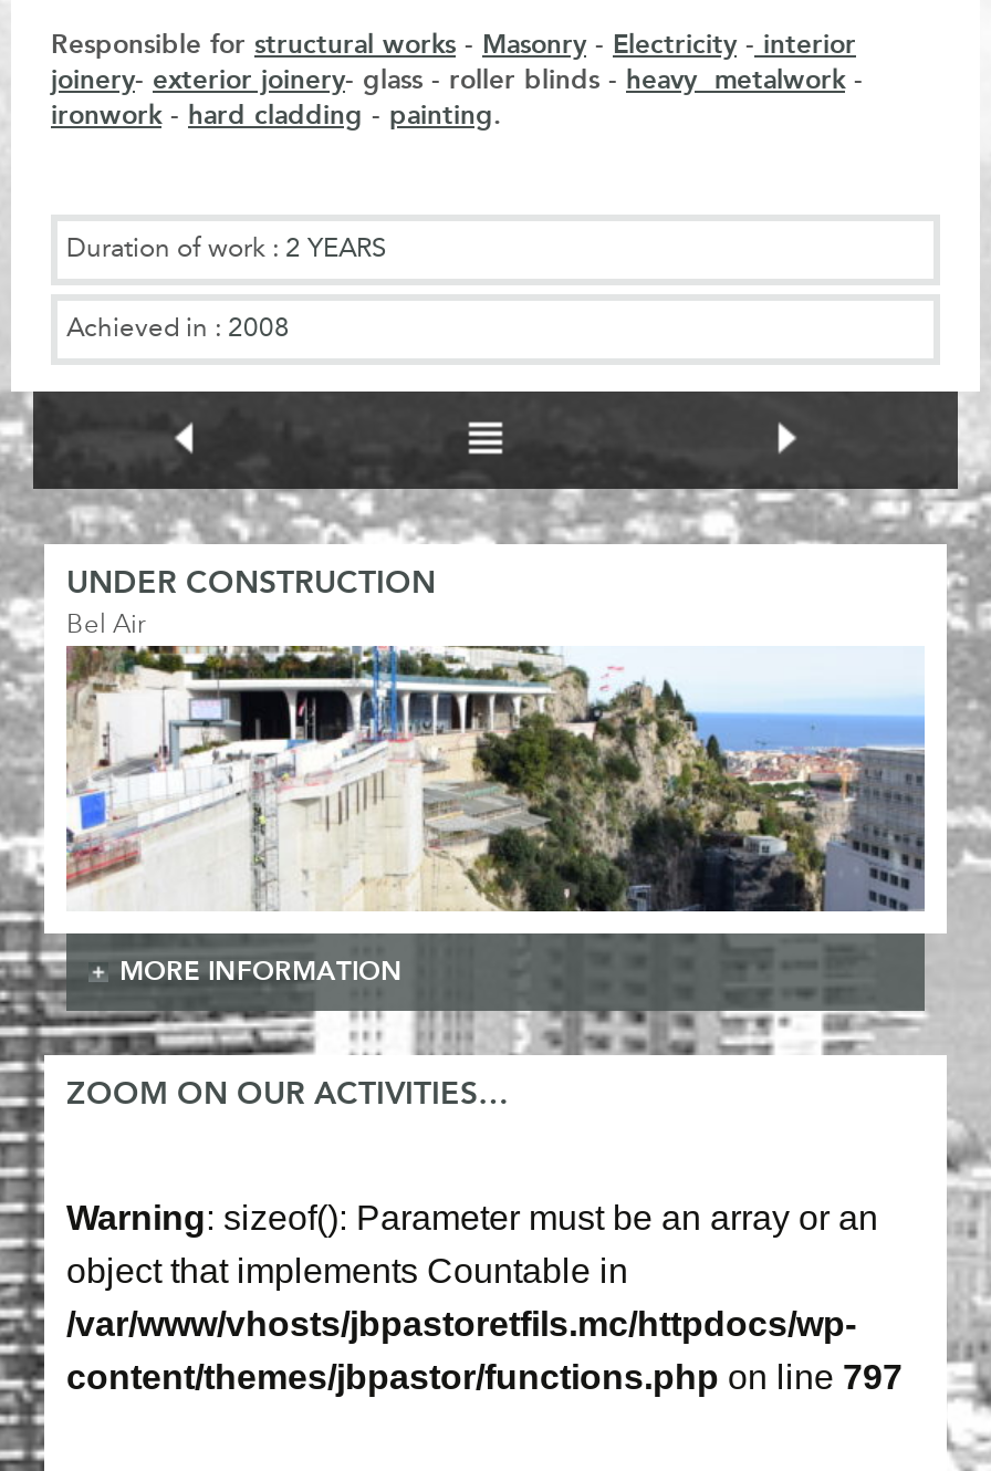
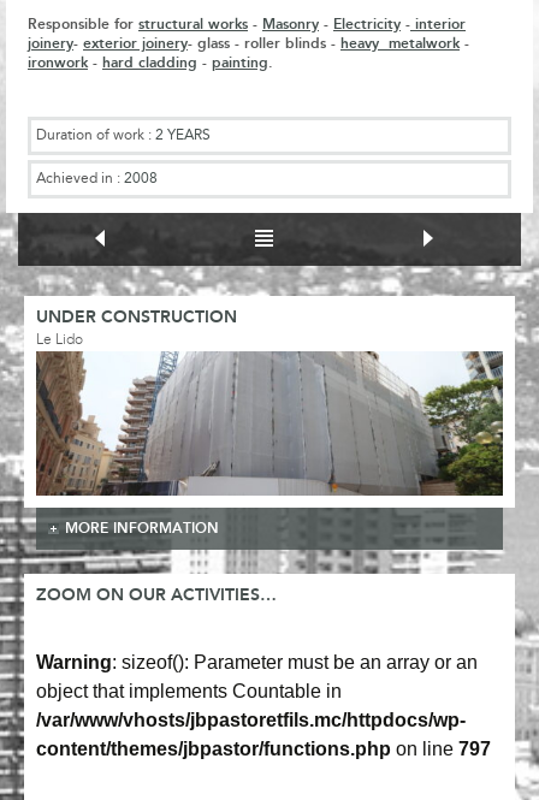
- Bel Air
+ Le Lido

- [image]
+ [image]
